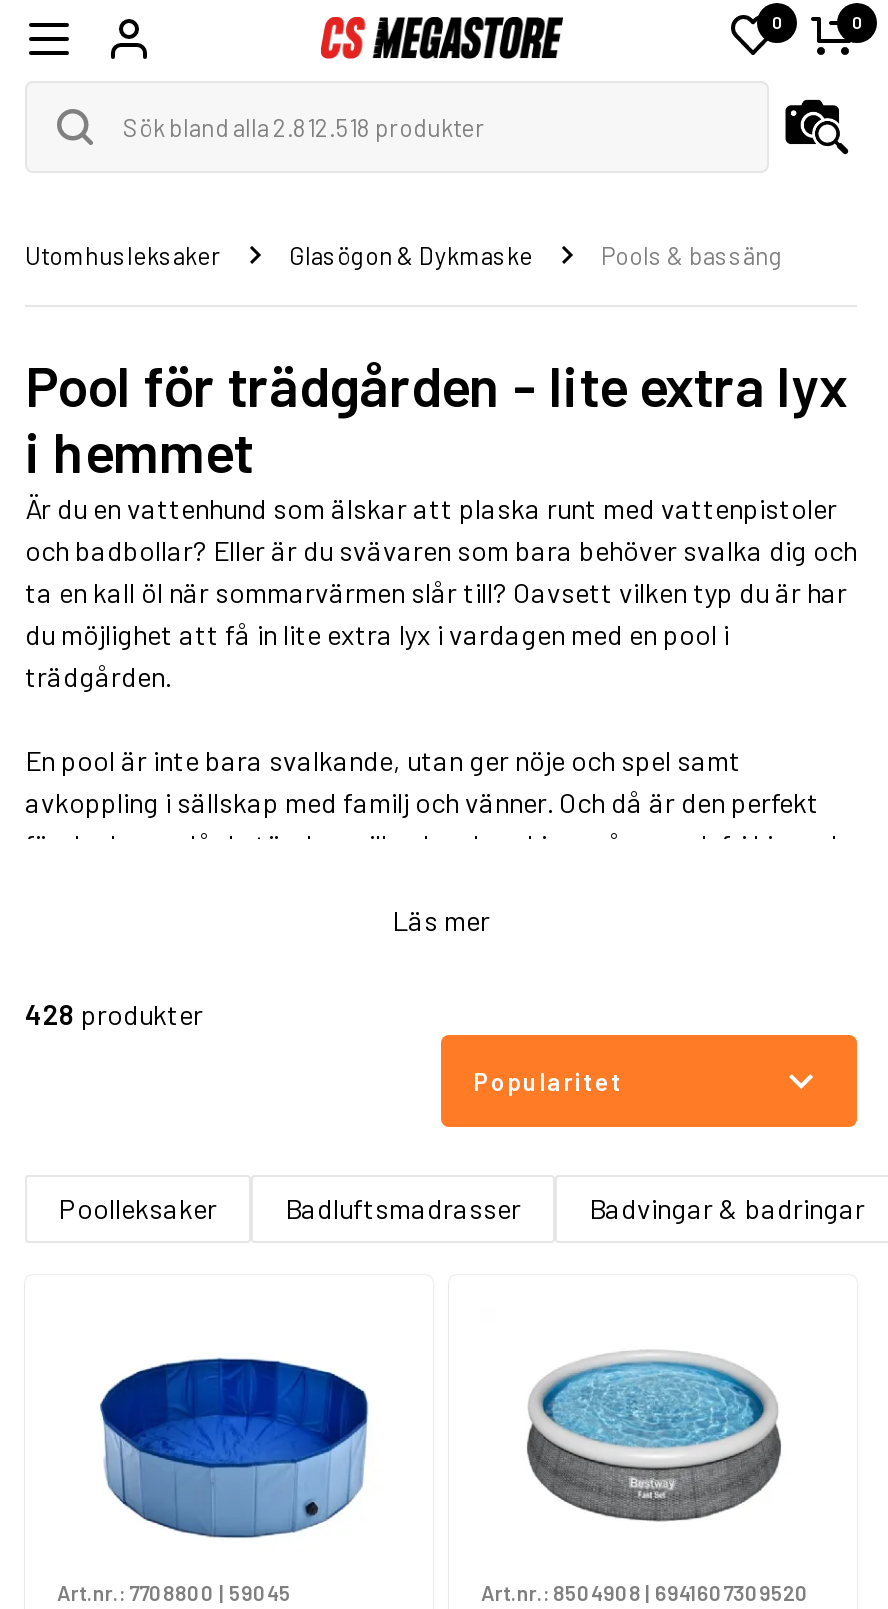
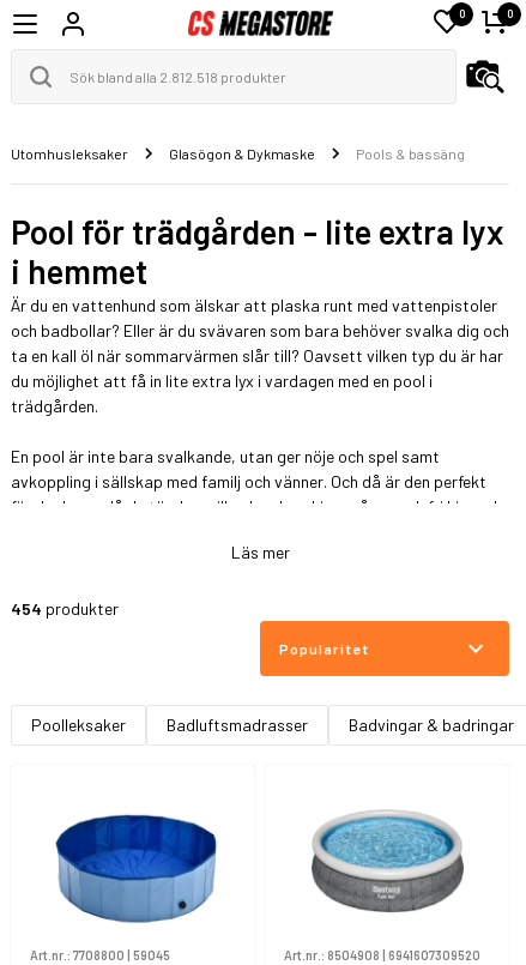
- 428 produkter
+ 454 produkter
